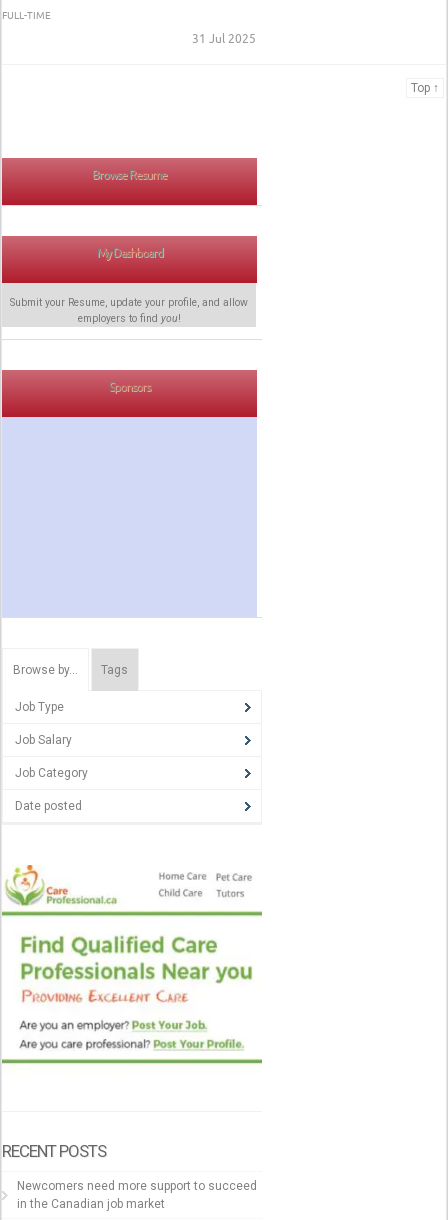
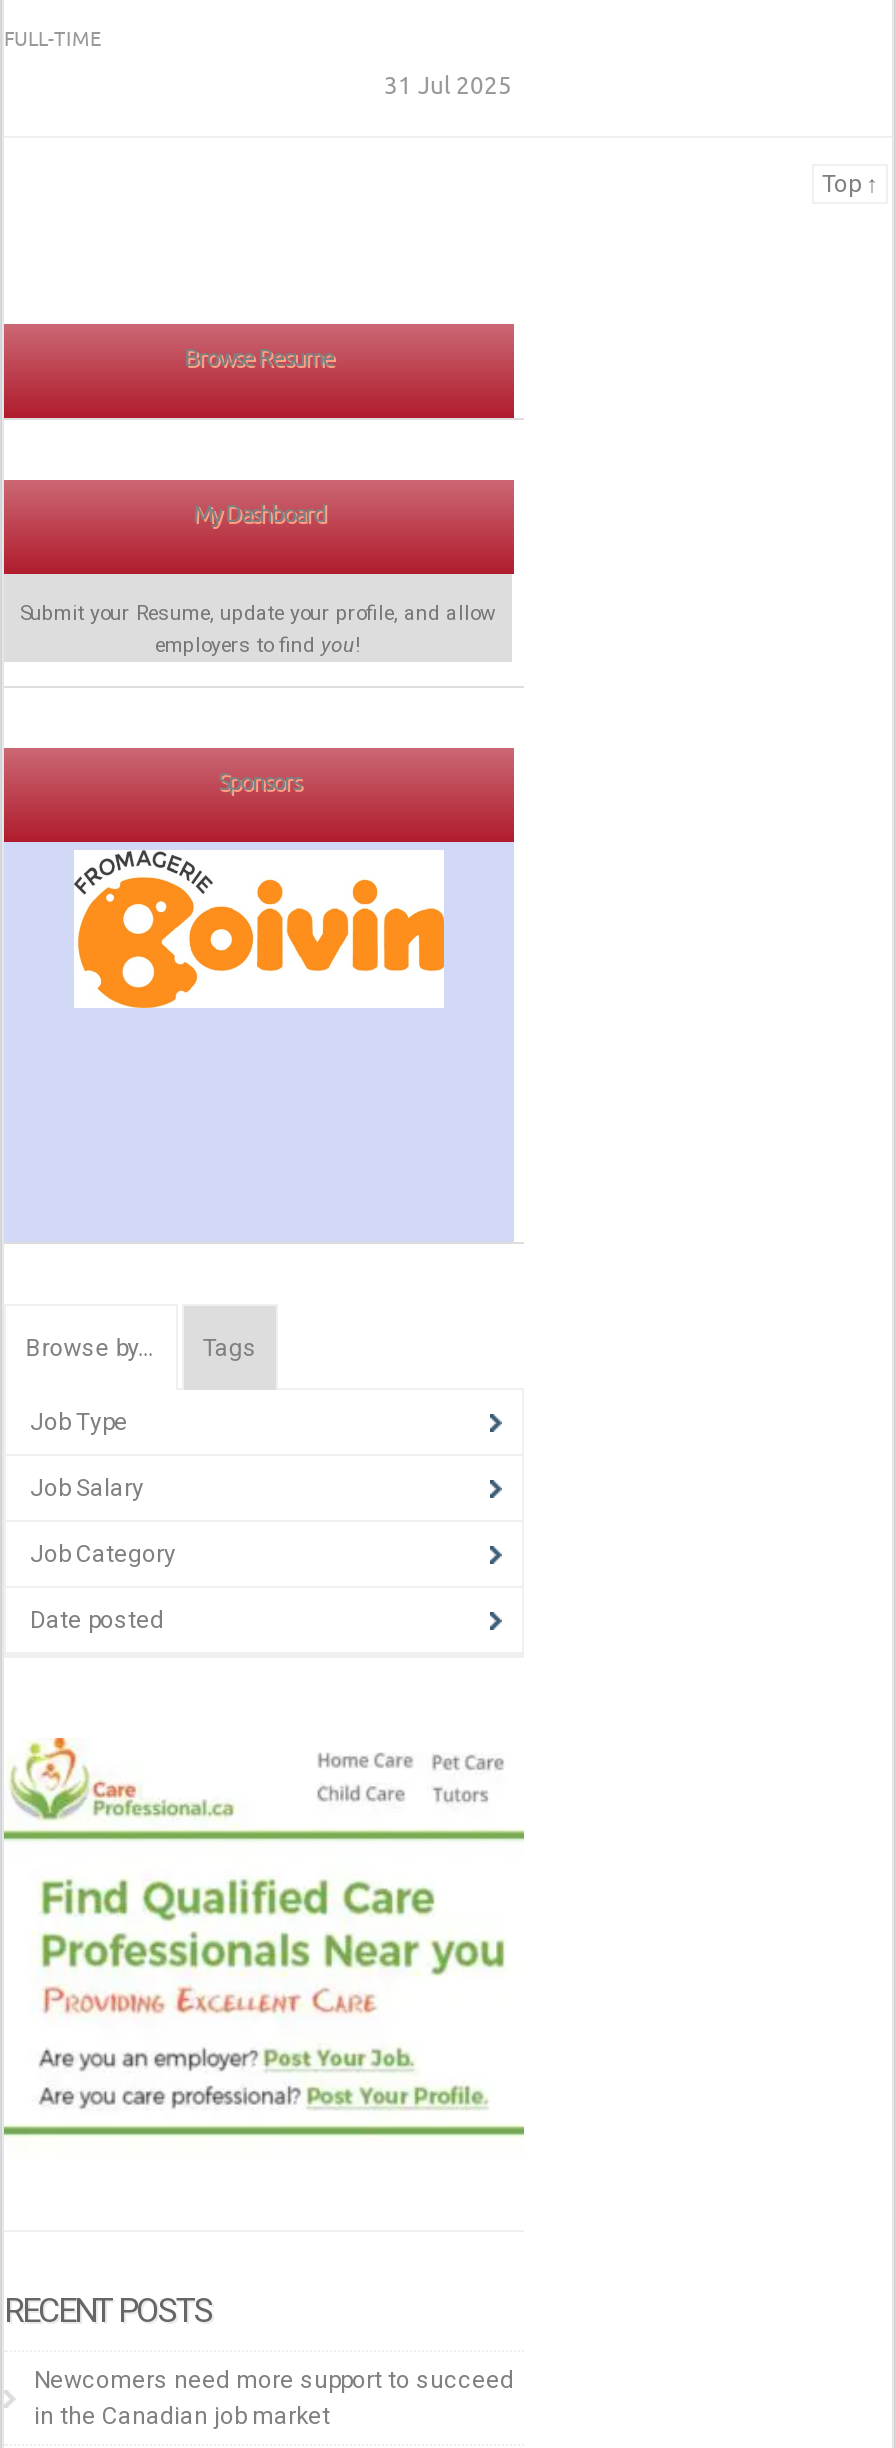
+ [image]
